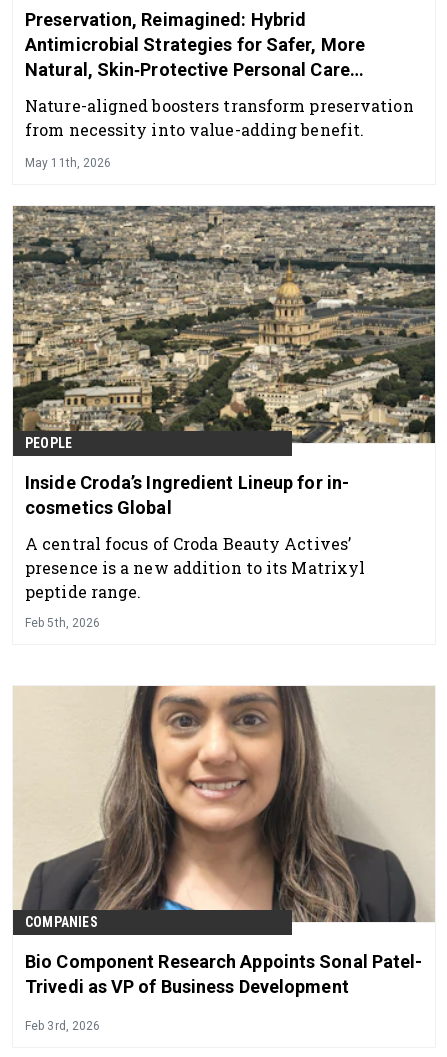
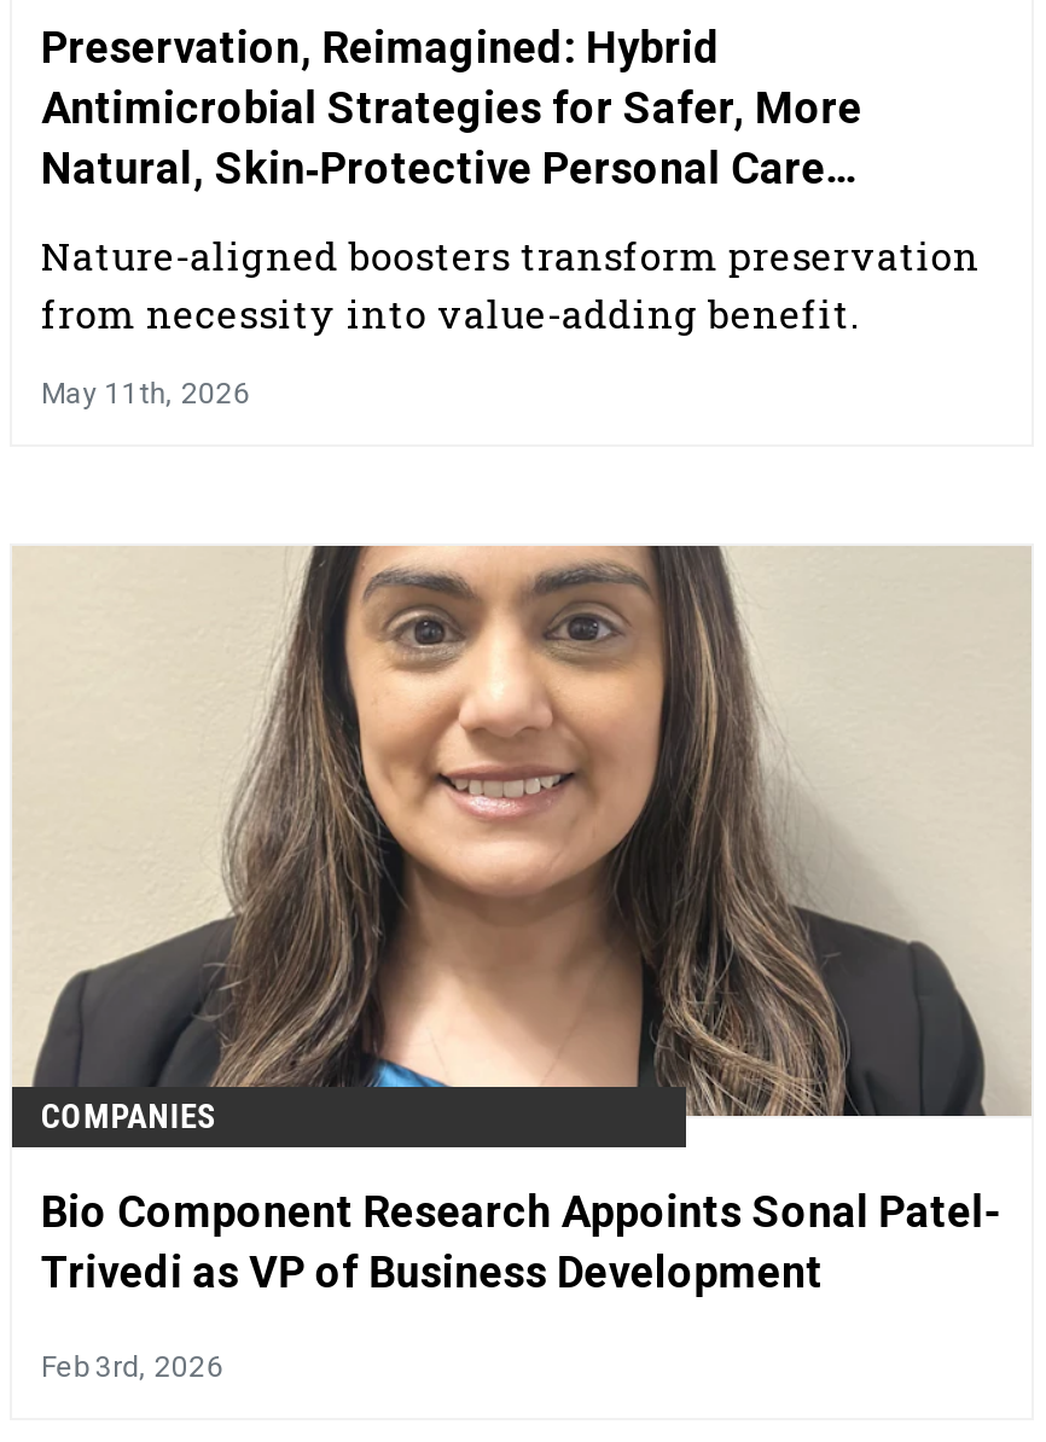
- [image]
- PEOPLE
- Inside Croda’s Ingredient Lineup for in-
- cosmetics Global
- A central focus of Croda Beauty Actives’
- presence is a new addition to its Matrixyl
- peptide range.
- Feb 5th, 2026
